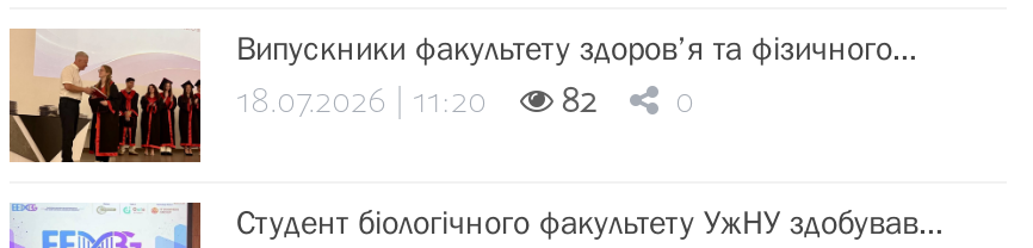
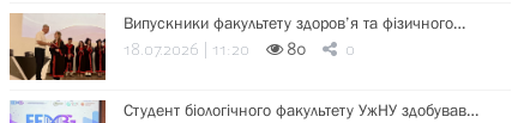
- 82
+ 80
